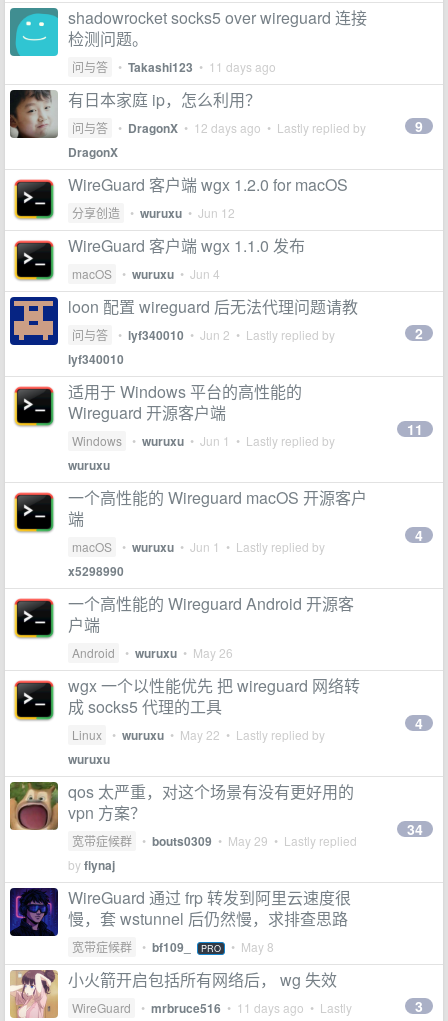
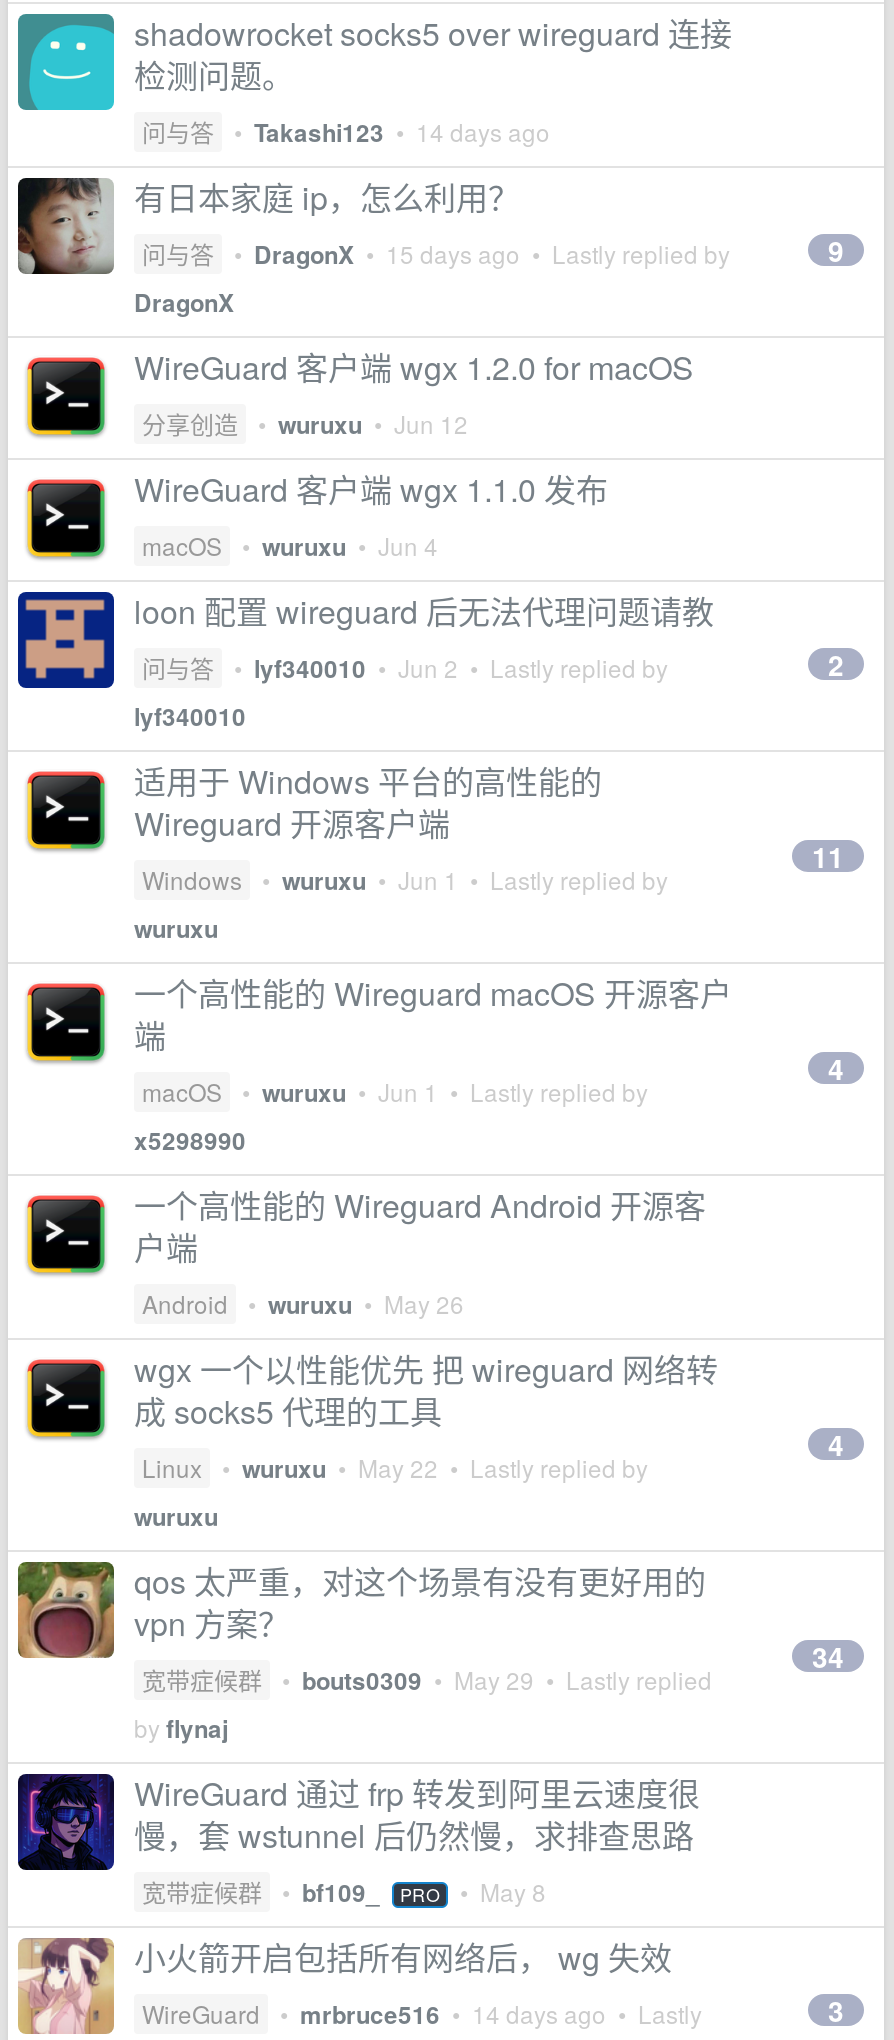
- 问与答 • Takashi123 • 11 days ago
+ 问与答 • Takashi123 • 14 days ago

- 问与答 • DragonX • 12 days ago • Lastly replied by
+ 问与答 • DragonX • 15 days ago • Lastly replied by

- WireGuard • mrbruce516 • 11 days ago • Lastly
+ WireGuard • mrbruce516 • 14 days ago • Lastly
